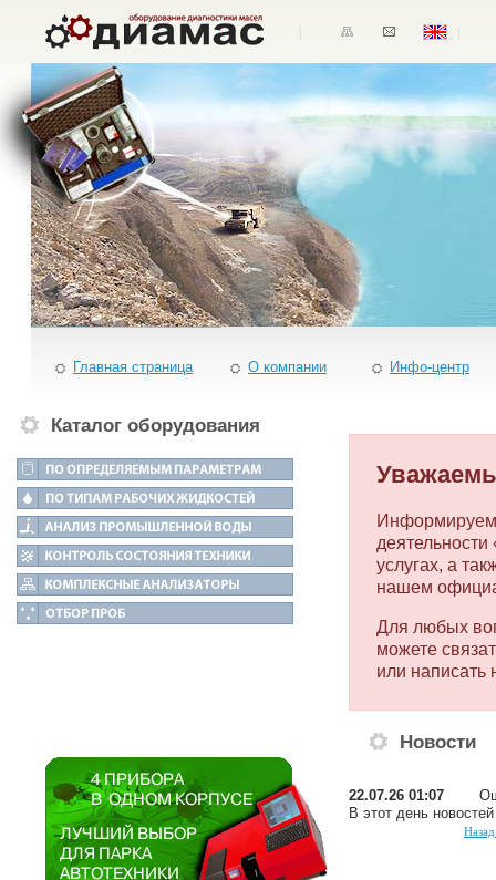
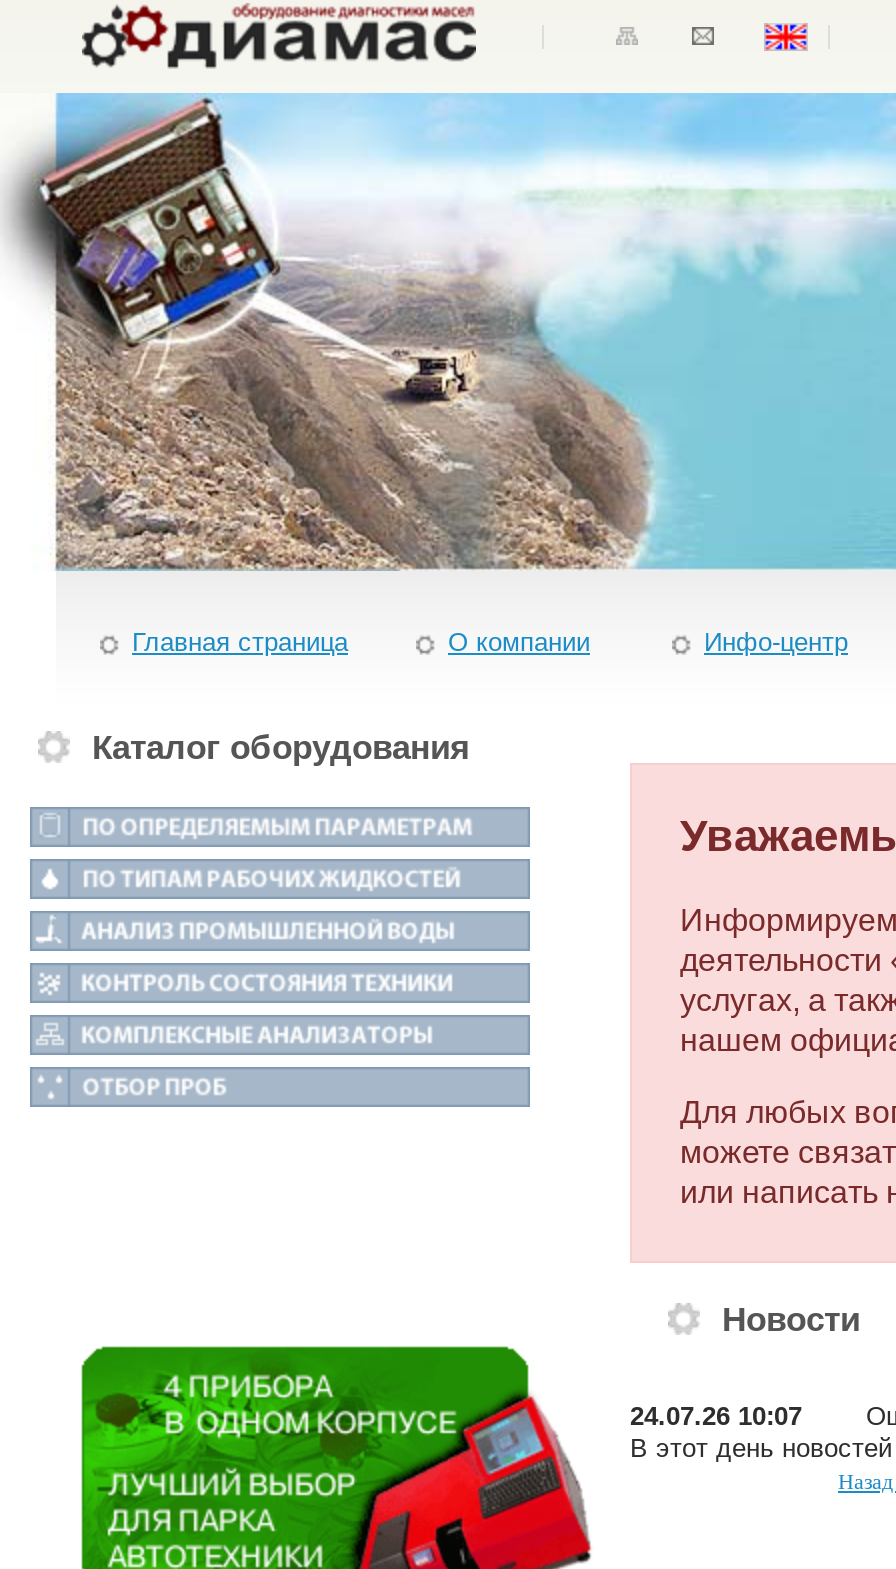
- 22.07.26 01:07
+ 24.07.26 10:07
